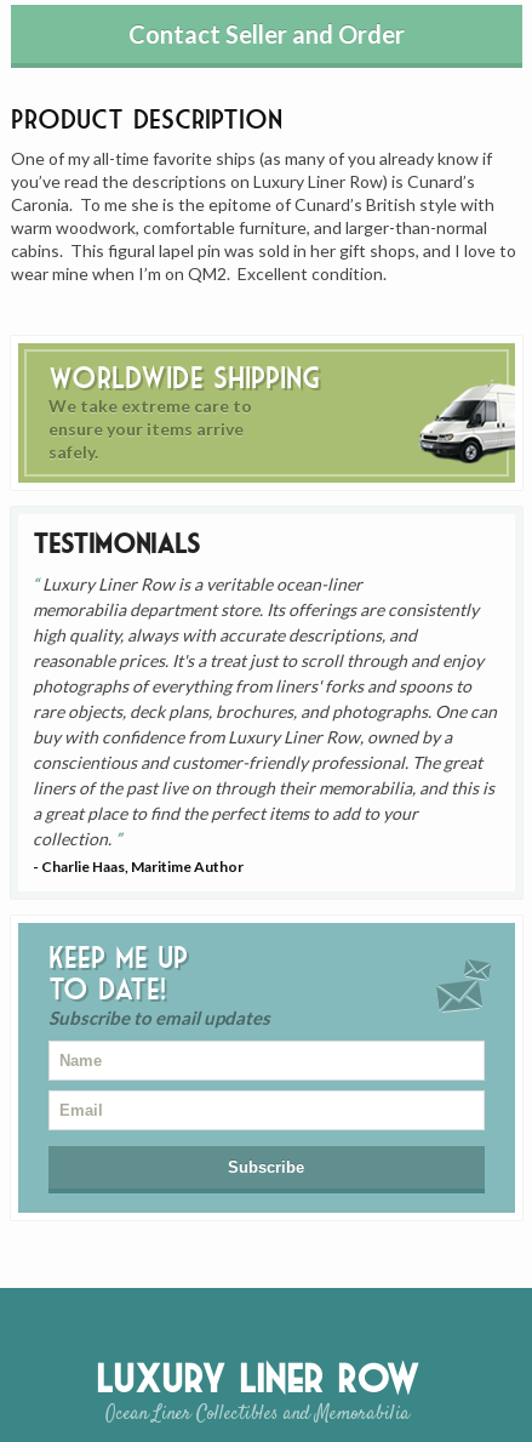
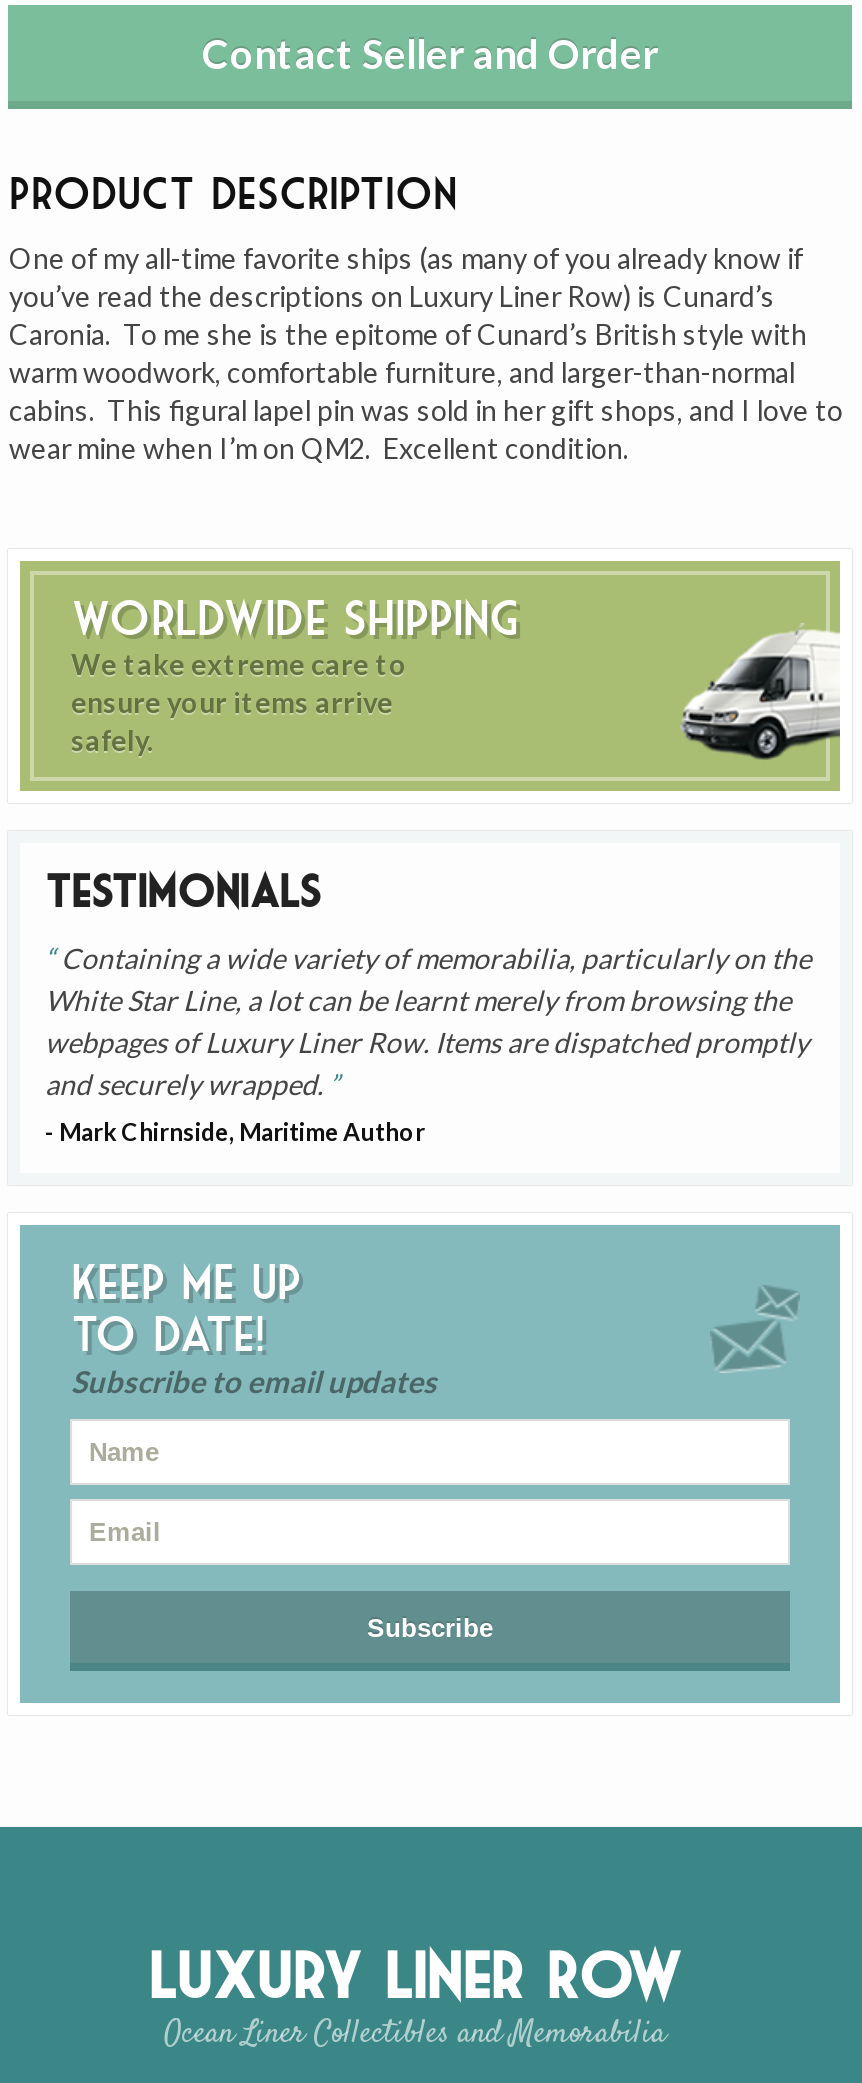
- Luxury Liner Row is a veritable ocean-liner
- memorabilia department store. Its offerings are consistently
- high quality, always with accurate descriptions, and
- reasonable prices. It's a treat just to scroll through and enjoy
- photographs of everything from liners' forks and spoons to
- rare objects, deck plans, brochures, and photographs. One can
- buy with confidence from Luxury Liner Row, owned by a
- conscientious and customer-friendly professional. The great
- liners of the past live on through their memorabilia, and this is
- a great place to find the perfect items to add to your
- collection.
- - Charlie Haas, Maritime Author
+ Containing a wide variety of memorabilia, particularly on the
+ White Star Line, a lot can be learnt merely from browsing the
+ webpages of Luxury Liner Row. Items are dispatched promptly
+ and securely wrapped.
+ - Mark Chirnside, Maritime Author
